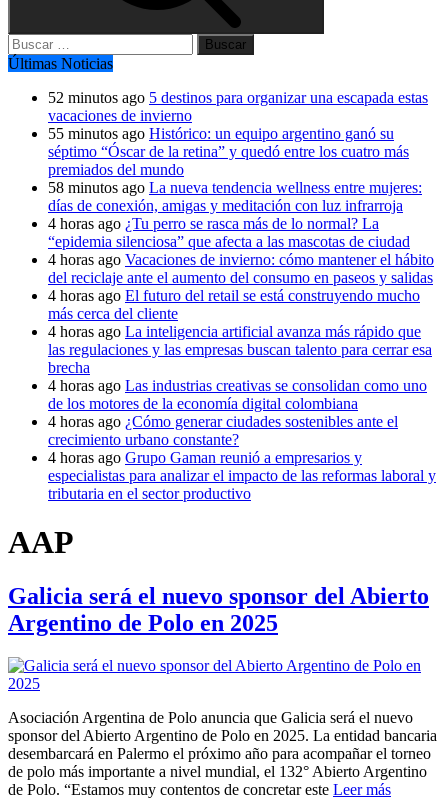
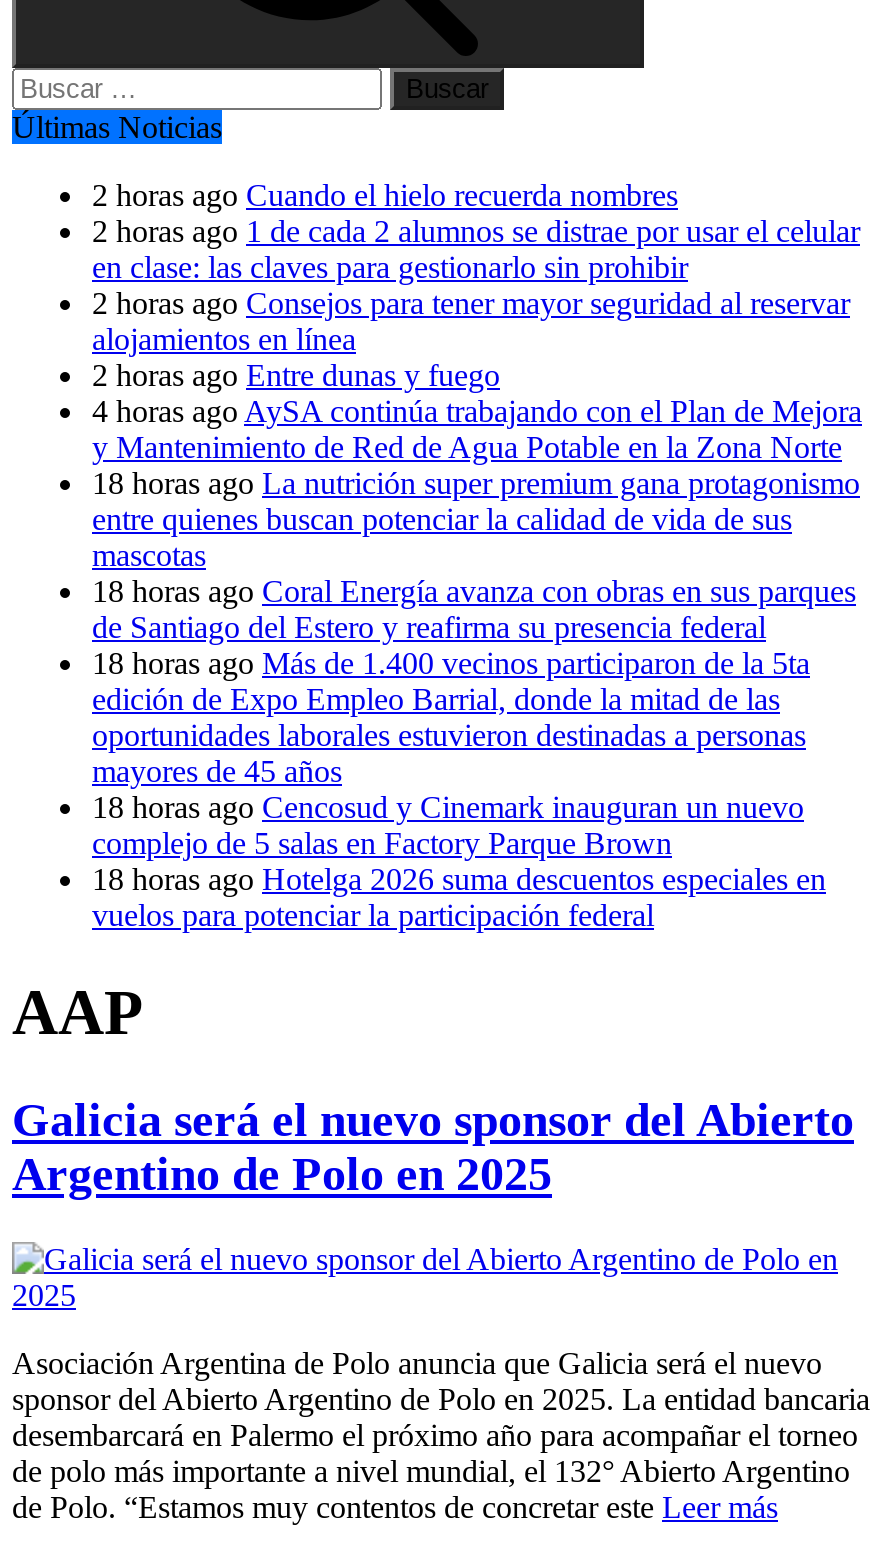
- 52 minutos ago 5 destinos para organizar una escapada estas
- vacaciones de invierno
- 55 minutos ago Histórico: un equipo argentino ganó su
- séptimo “Óscar de la retina” y quedó entre los cuatro más
- premiados del mundo
- 58 minutos ago La nueva tendencia wellness entre mujeres:
- días de conexión, amigas y meditación con luz infrarroja
- 4 horas ago ¿Tu perro se rasca más de lo normal? La
- “epidemia silenciosa” que afecta a las mascotas de ciudad
- 4 horas ago Vacaciones de invierno: cómo mantener el hábito
- del reciclaje ante el aumento del consumo en paseos y salidas
- 4 horas ago El futuro del retail se está construyendo mucho
- más cerca del cliente
- 4 horas ago La inteligencia artificial avanza más rápido que
- las regulaciones y las empresas buscan talento para cerrar esa
- brecha
- 4 horas ago Las industrias creativas se consolidan como uno
- de los motores de la economía digital colombiana
- 4 horas ago ¿Cómo generar ciudades sostenibles ante el
- crecimiento urbano constante?
- 4 horas ago Grupo Gaman reunió a empresarios y
- especialistas para analizar el impacto de las reformas laboral y
- tributaria en el sector productivo
+ 2 horas ago Cuando el hielo recuerda nombres
+ 2 horas ago 1 de cada 2 alumnos se distrae por usar el celular
+ en clase: las claves para gestionarlo sin prohibir
+ 2 horas ago Consejos para tener mayor seguridad al reservar
+ alojamientos en línea
+ 2 horas ago Entre dunas y fuego
+ 4 horas ago AySA continúa trabajando con el Plan de Mejora
+ y Mantenimiento de Red de Agua Potable en la Zona Norte
+ 18 horas ago La nutrición super premium gana protagonismo
+ entre quienes buscan potenciar la calidad de vida de sus
+ mascotas
+ 18 horas ago Coral Energía avanza con obras en sus parques
+ de Santiago del Estero y reafirma su presencia federal
+ 18 horas ago Más de 1.400 vecinos participaron de la 5ta
+ edición de Expo Empleo Barrial, donde la mitad de las
+ oportunidades laborales estuvieron destinadas a personas
+ mayores de 45 años
+ 18 horas ago Cencosud y Cinemark inauguran un nuevo
+ complejo de 5 salas en Factory Parque Brown
+ 18 horas ago Hotelga 2026 suma descuentos especiales en
+ vuelos para potenciar la participación federal
